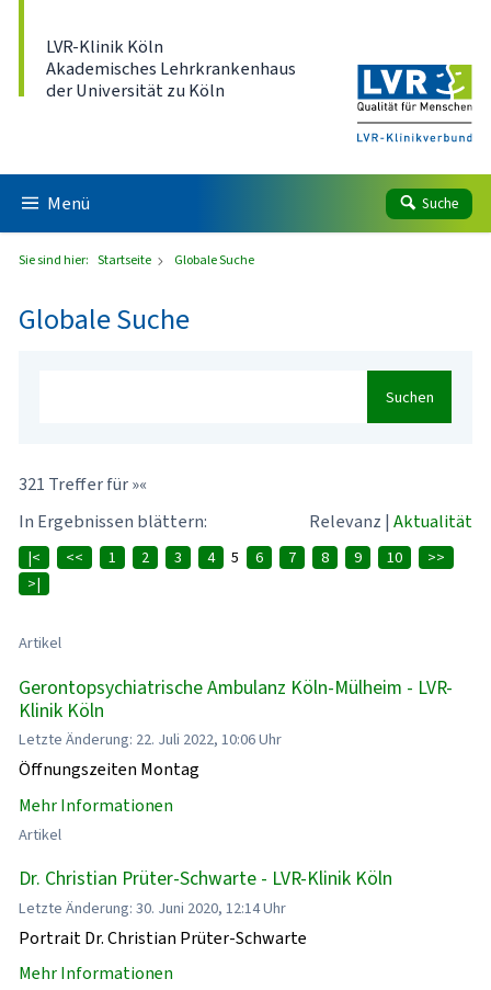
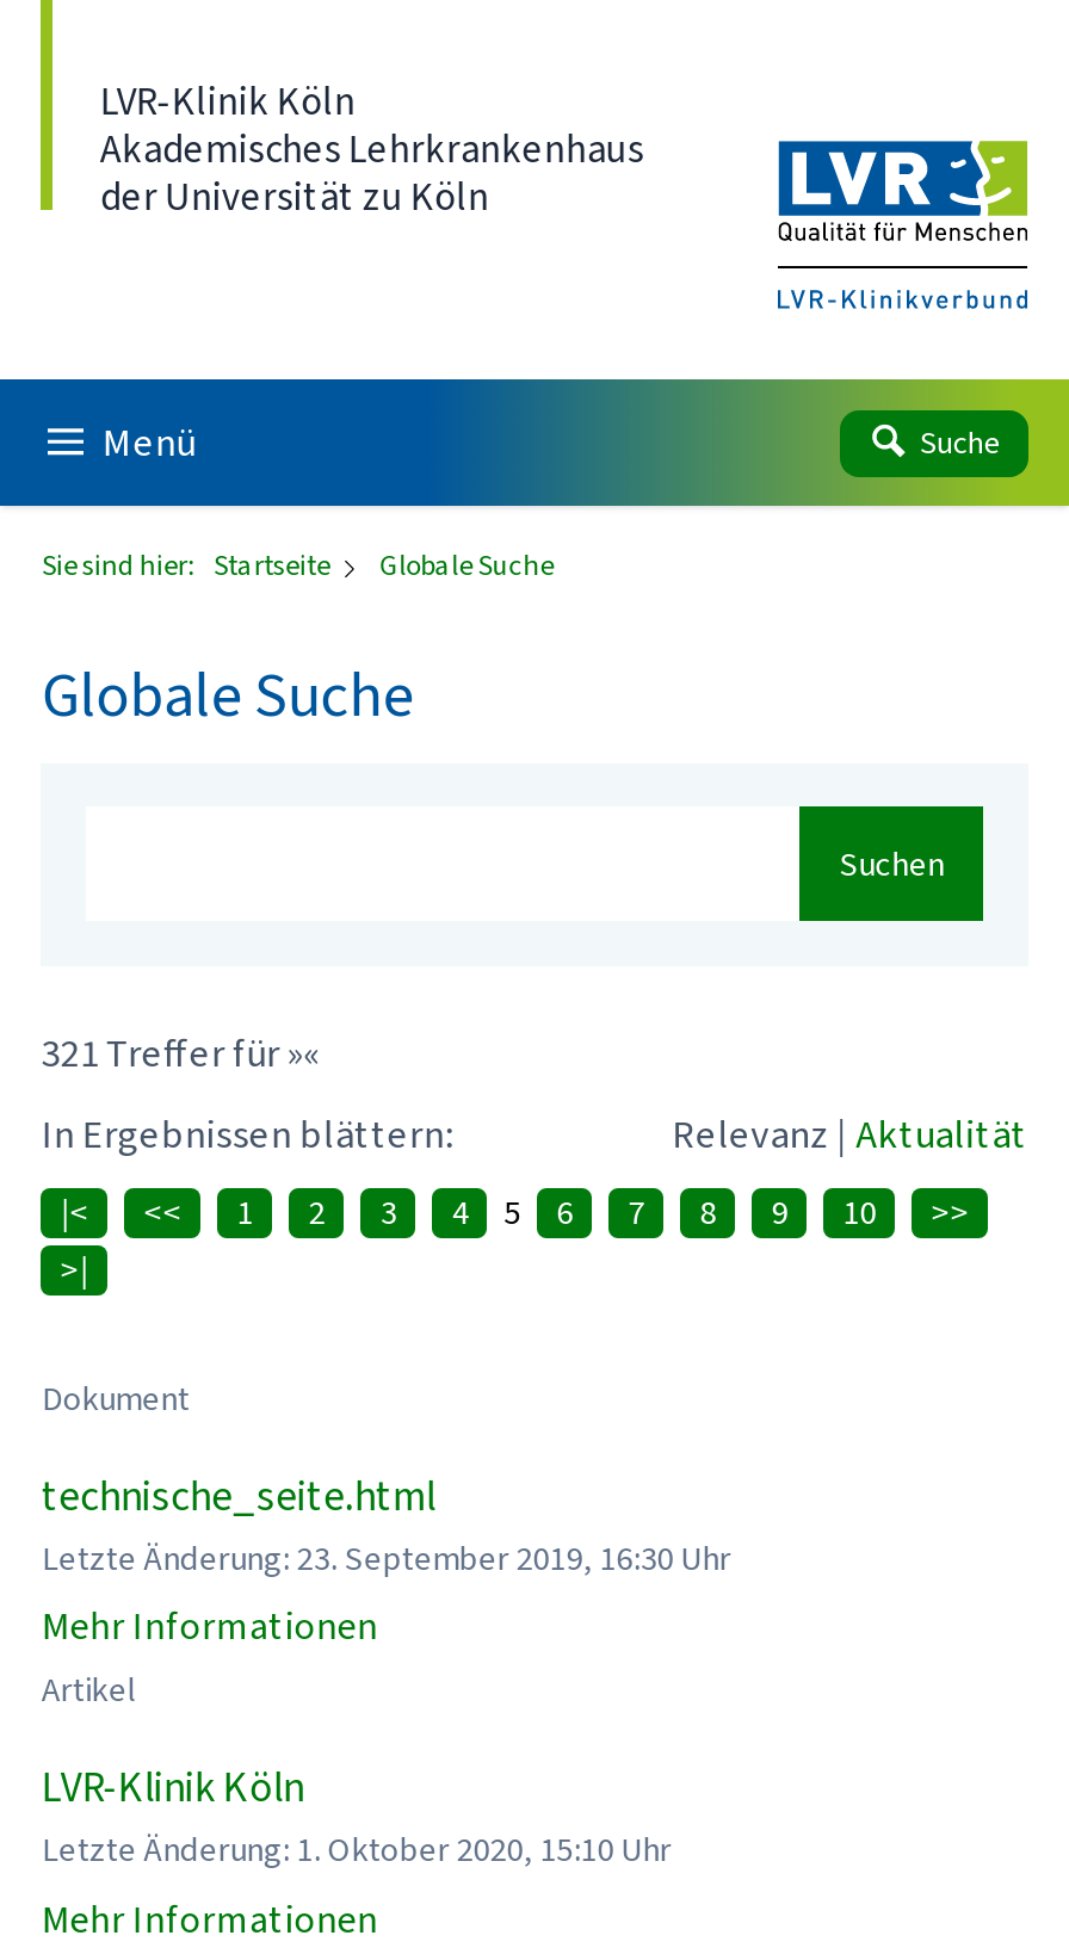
- Artikel
+ Dokument

- Gerontopsychiatrische Ambulanz Köln-Mülheim - LVR-
- Klinik Köln
- Letzte Änderung: 22. Juli 2022, 10:06 Uhr
- Öffnungszeiten Montag
+ technische_seite.html
+ Letzte Änderung: 23. September 2019, 16:30 Uhr

- Dr. Christian Prüter-Schwarte - LVR-Klinik Köln
- Letzte Änderung: 30. Juni 2020, 12:14 Uhr
- Portrait Dr. Christian Prüter-Schwarte
+ LVR-Klinik Köln
+ Letzte Änderung: 1. Oktober 2020, 15:10 Uhr
